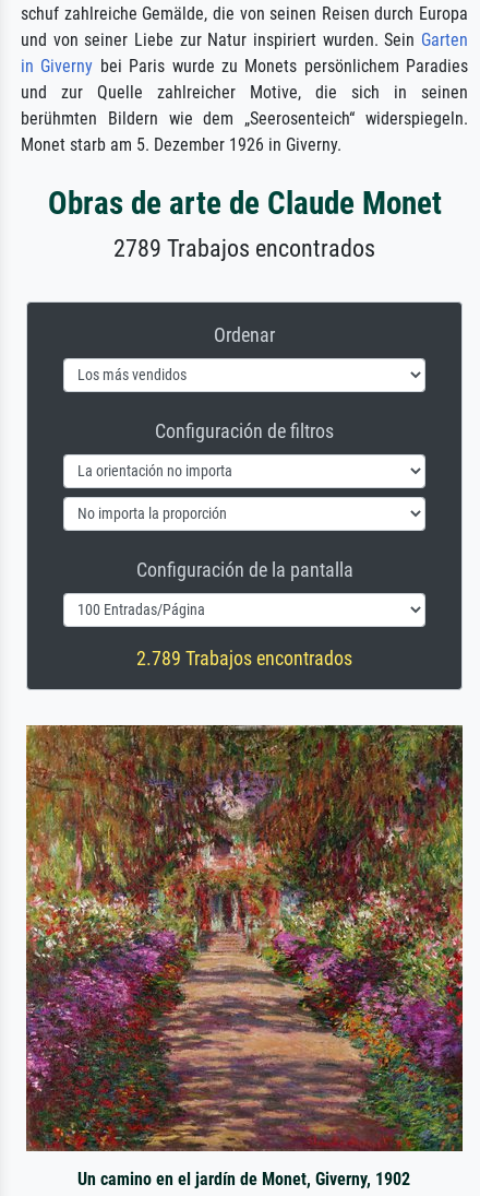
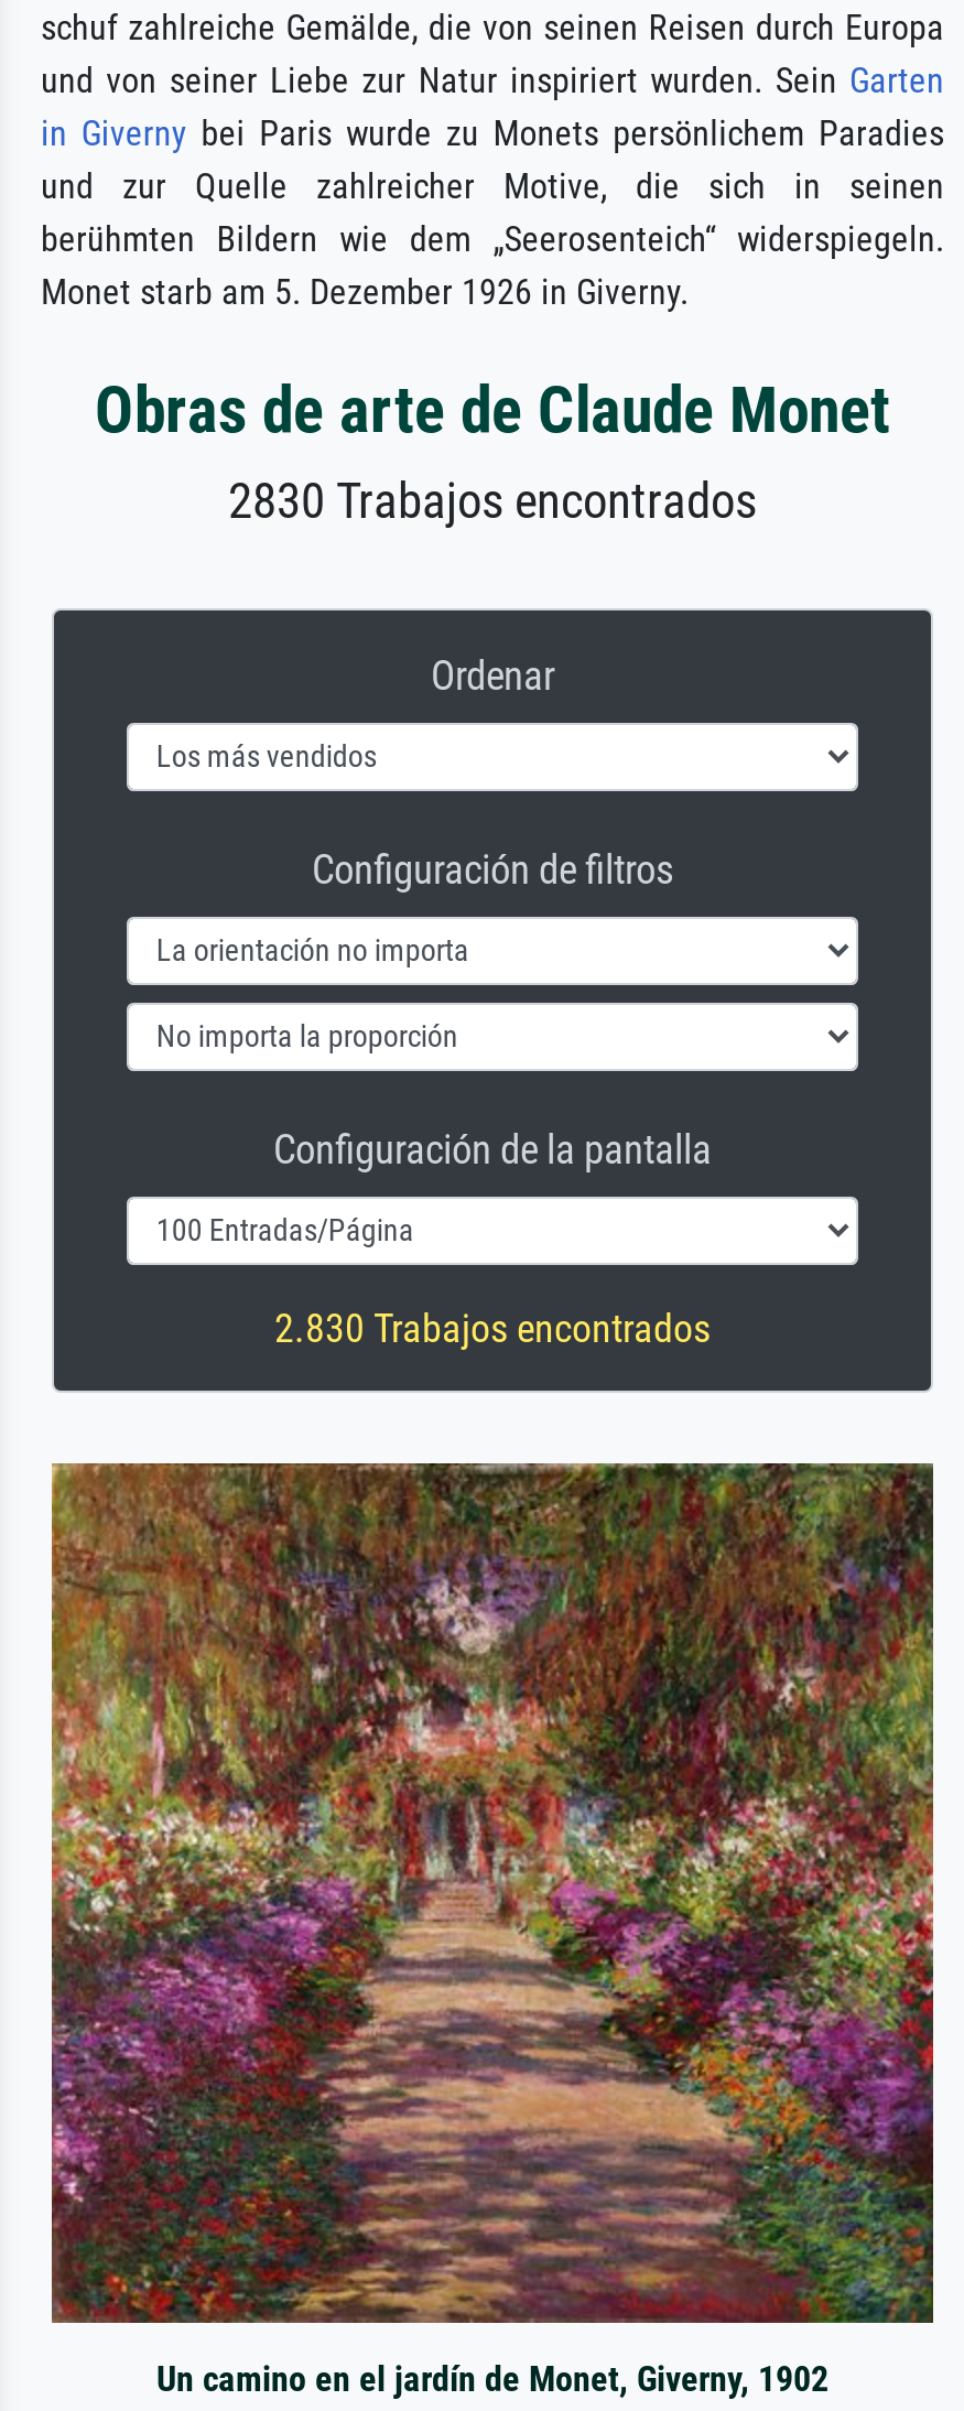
- 2789 Trabajos encontrados
+ 2830 Trabajos encontrados

- 2.789 Trabajos encontrados
+ 2.830 Trabajos encontrados
